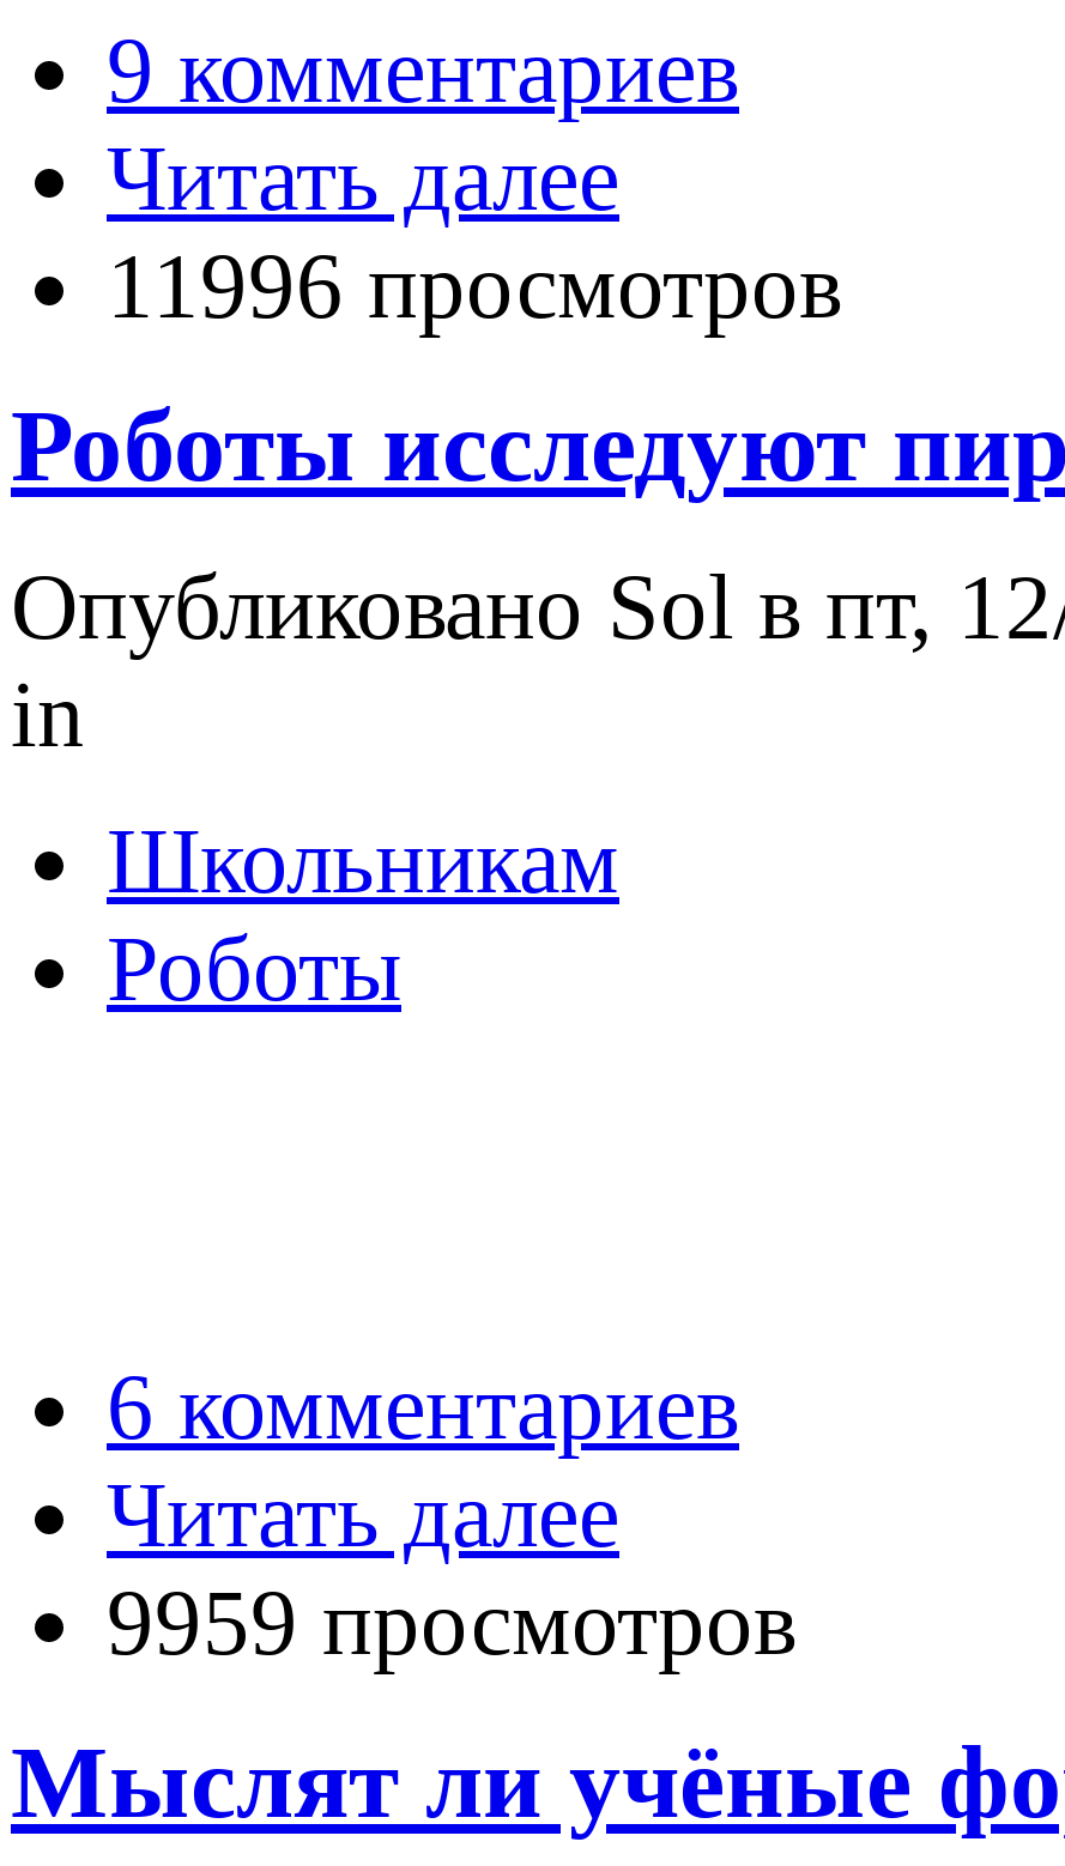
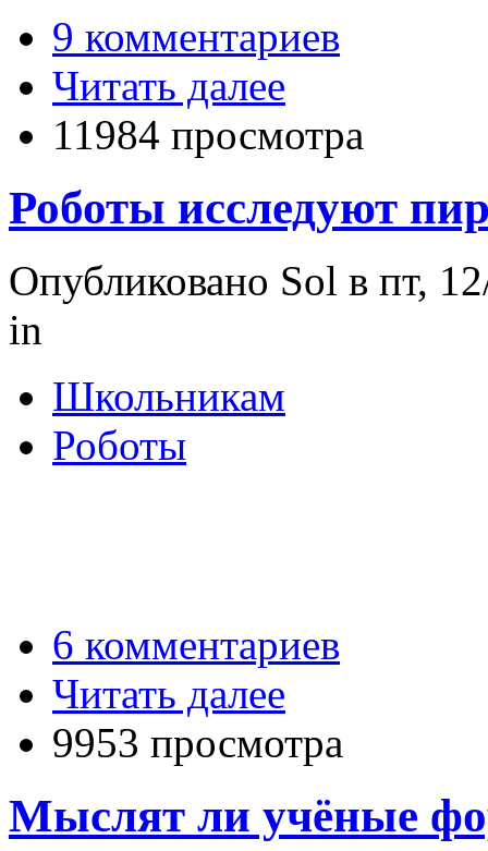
- 11996 просмотров
+ 11984 просмотра

- 9959 просмотров
+ 9953 просмотра
